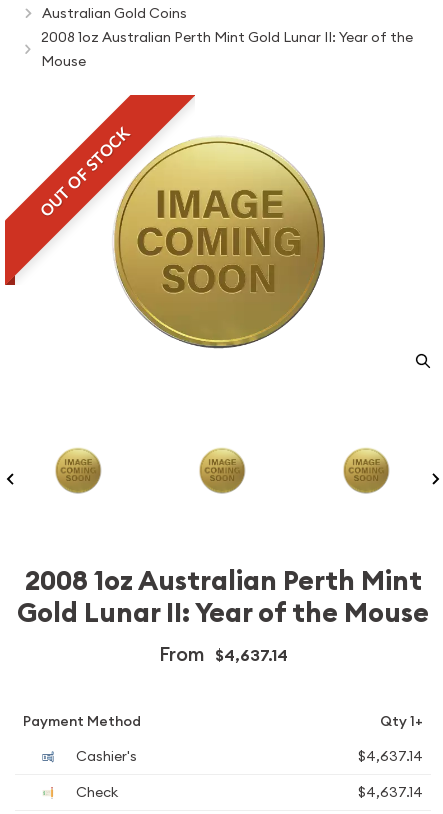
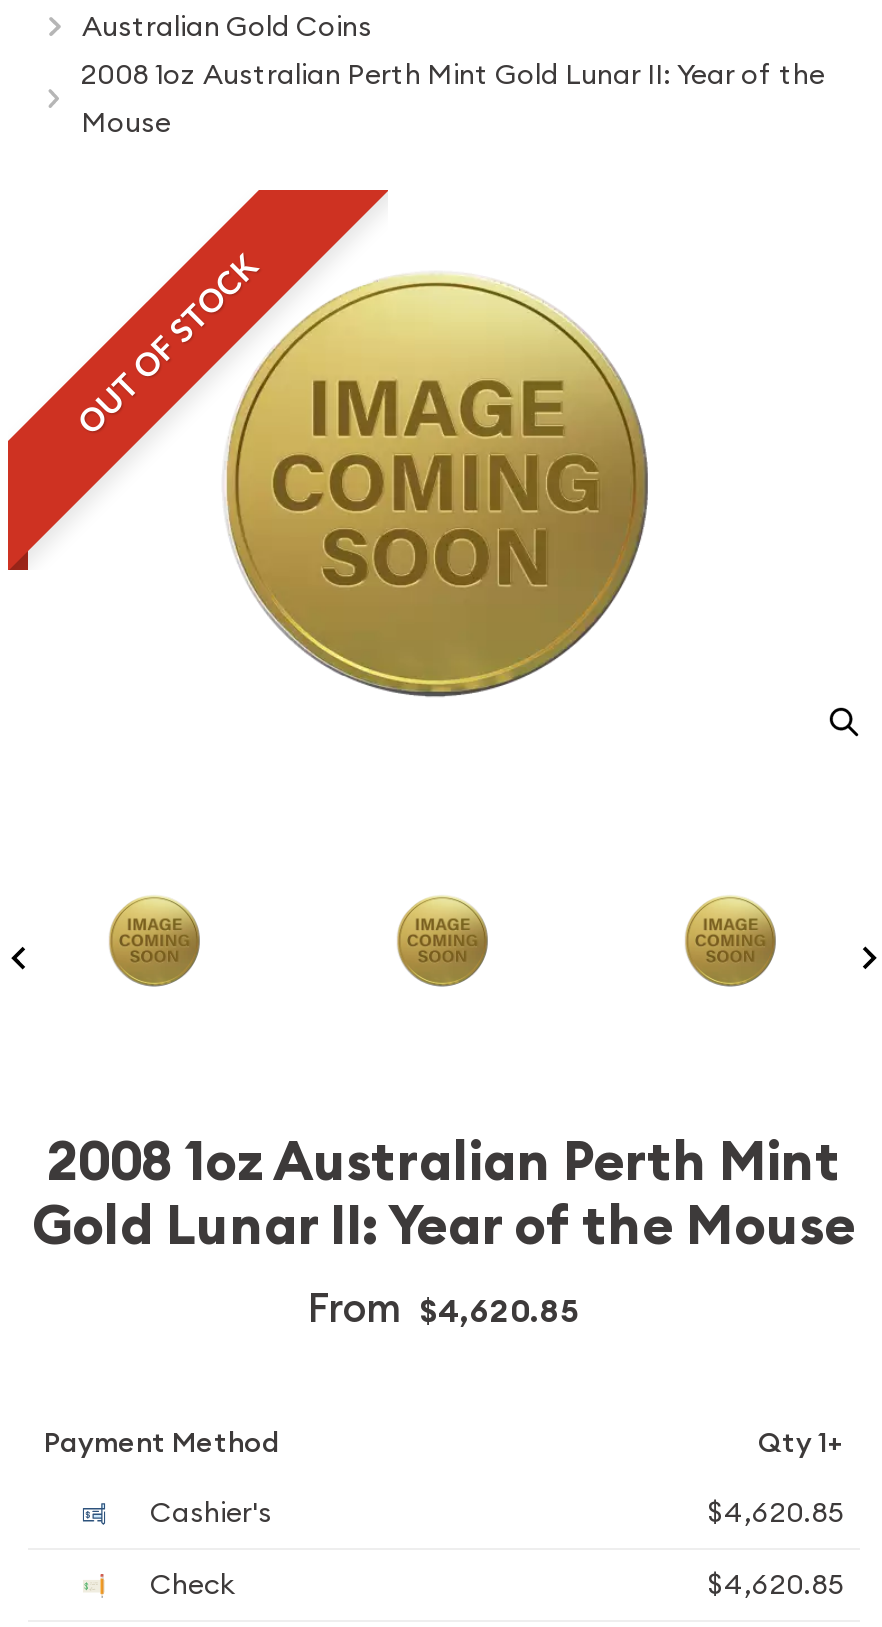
- From $4,637.14
+ From $4,620.85

- $4,637.14
+ $4,620.85

- $4,637.14
+ $4,620.85
